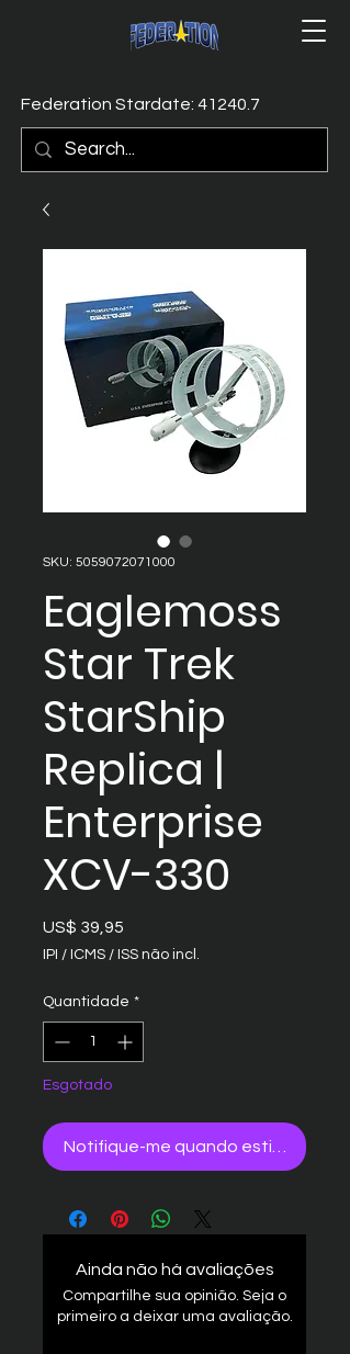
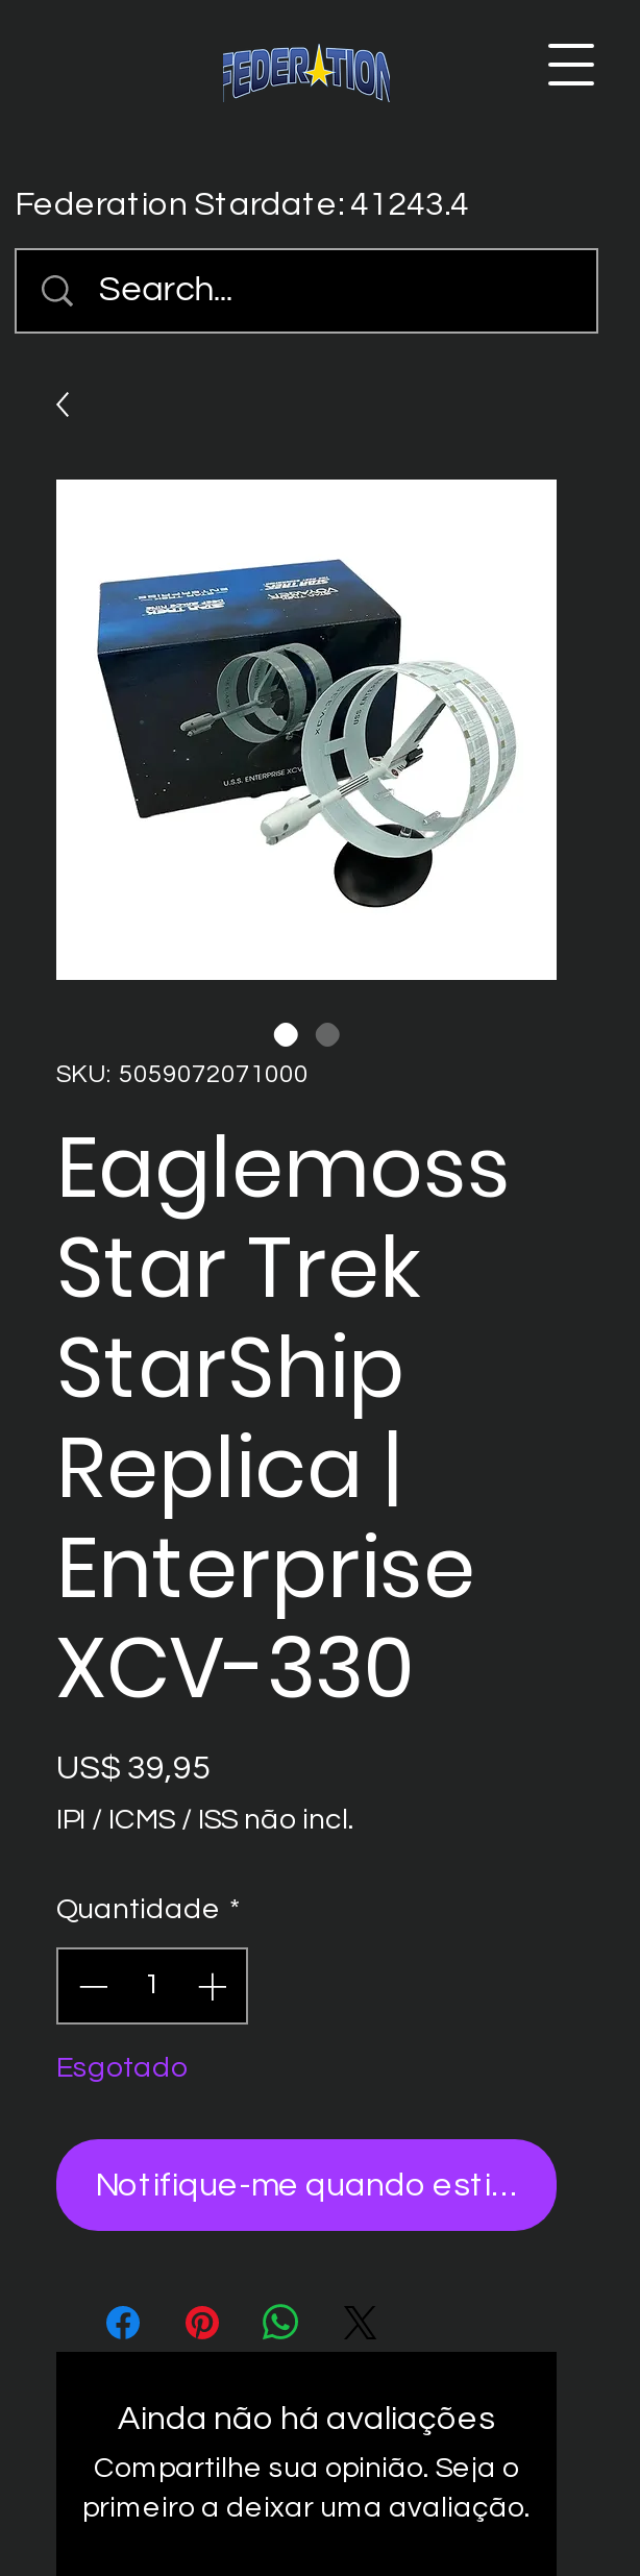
- Federation Stardate: 41240.7
+ Federation Stardate: 41243.4
